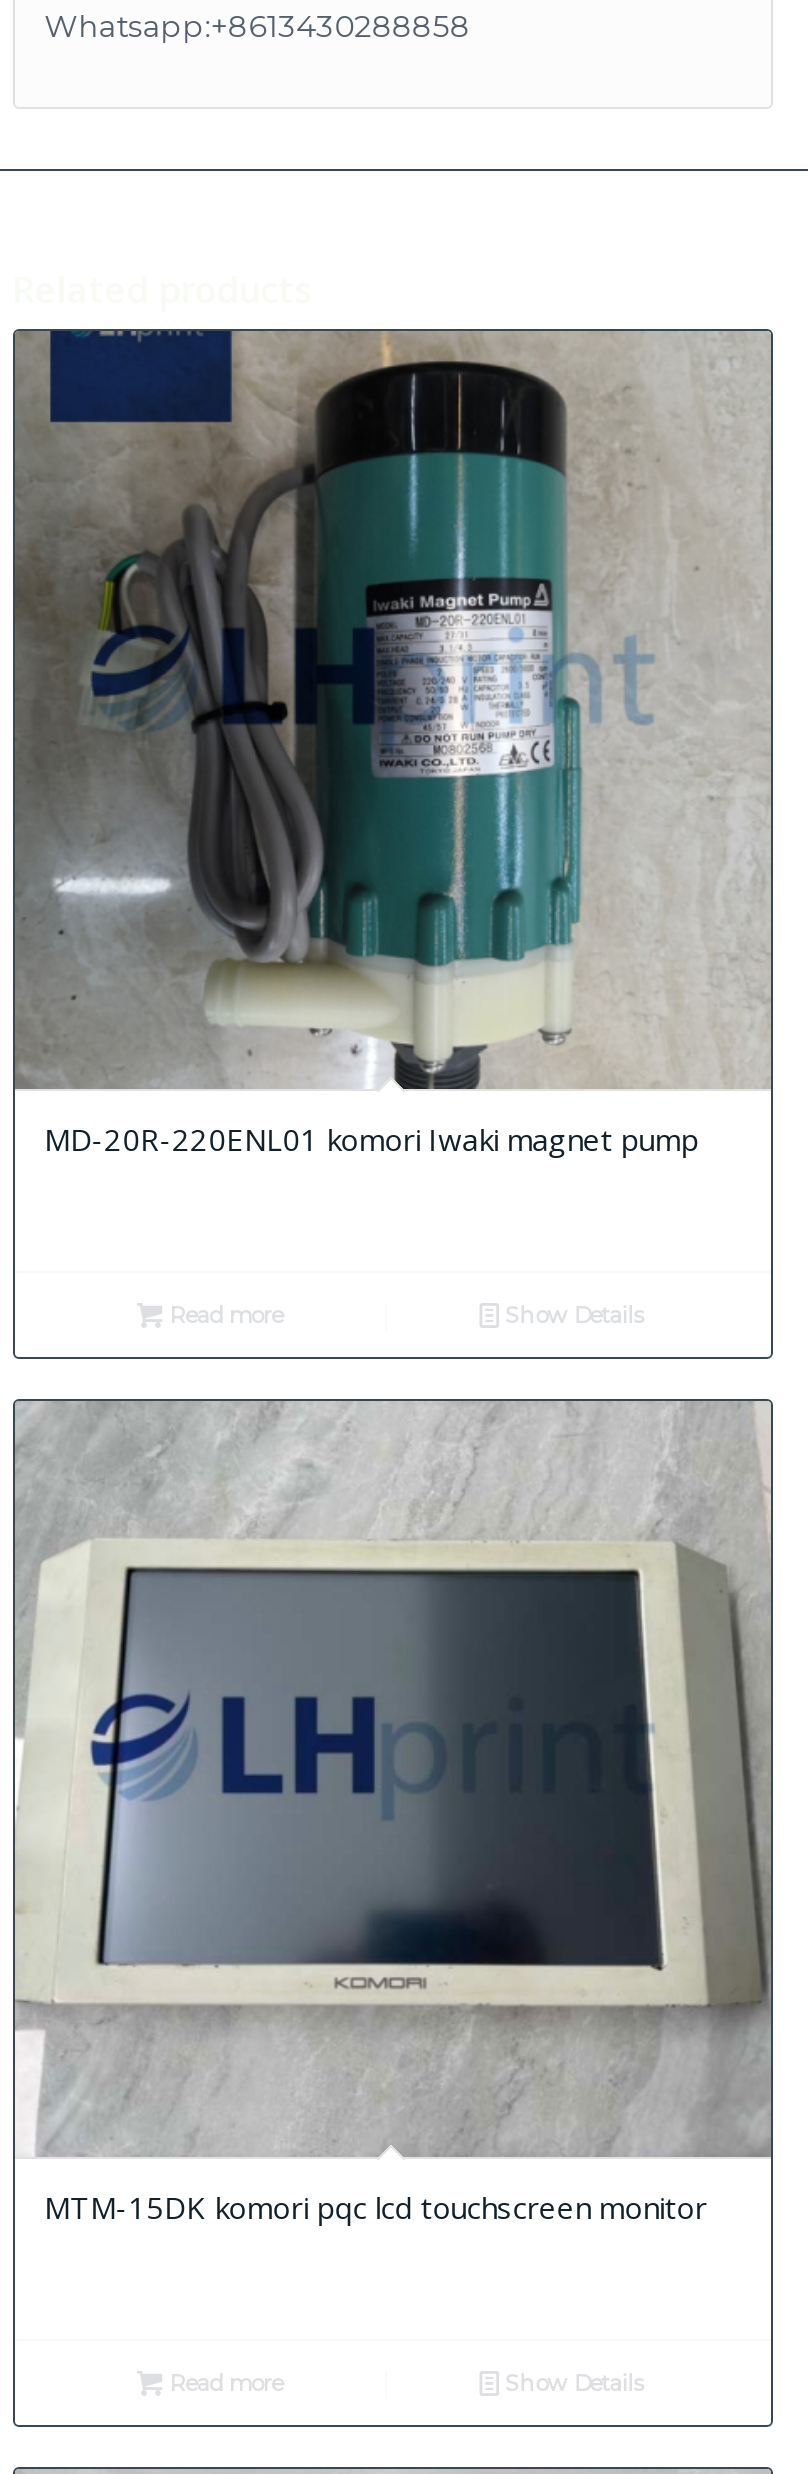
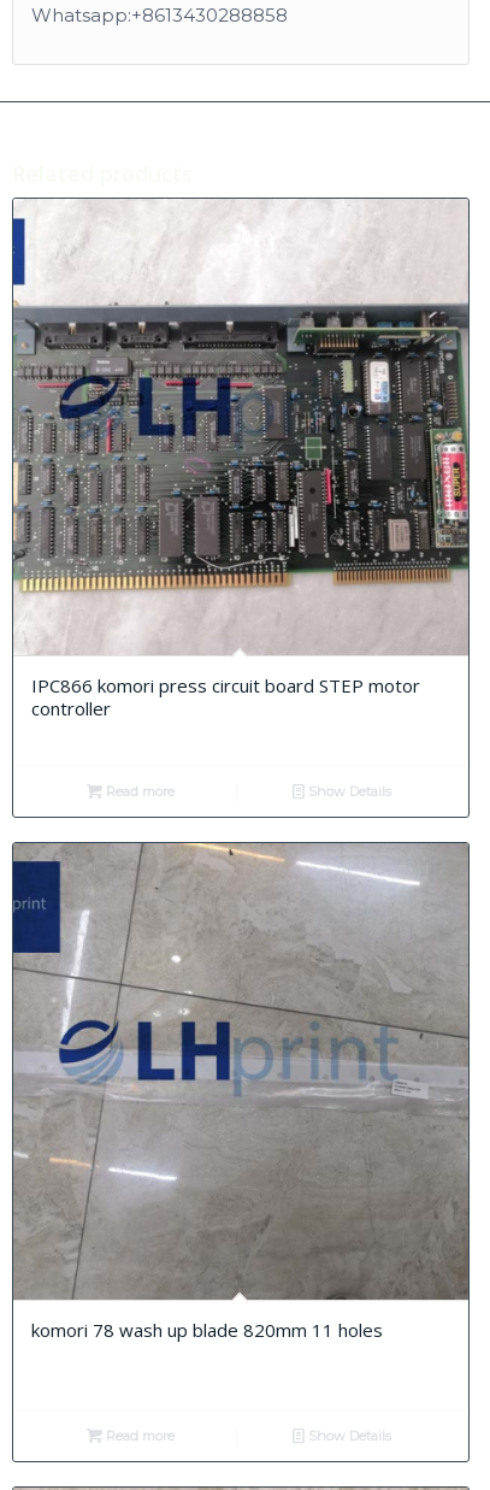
- [image]
- MD-20R-220ENL01 komori Iwaki magnet pump
+ [image]
+ IPC866 komori press circuit board STEP motor
+ controller

- [image]
- MTM-15DK komori pqc lcd touchscreen monitor
+ [image]
+ komori 78 wash up blade 820mm 11 holes
